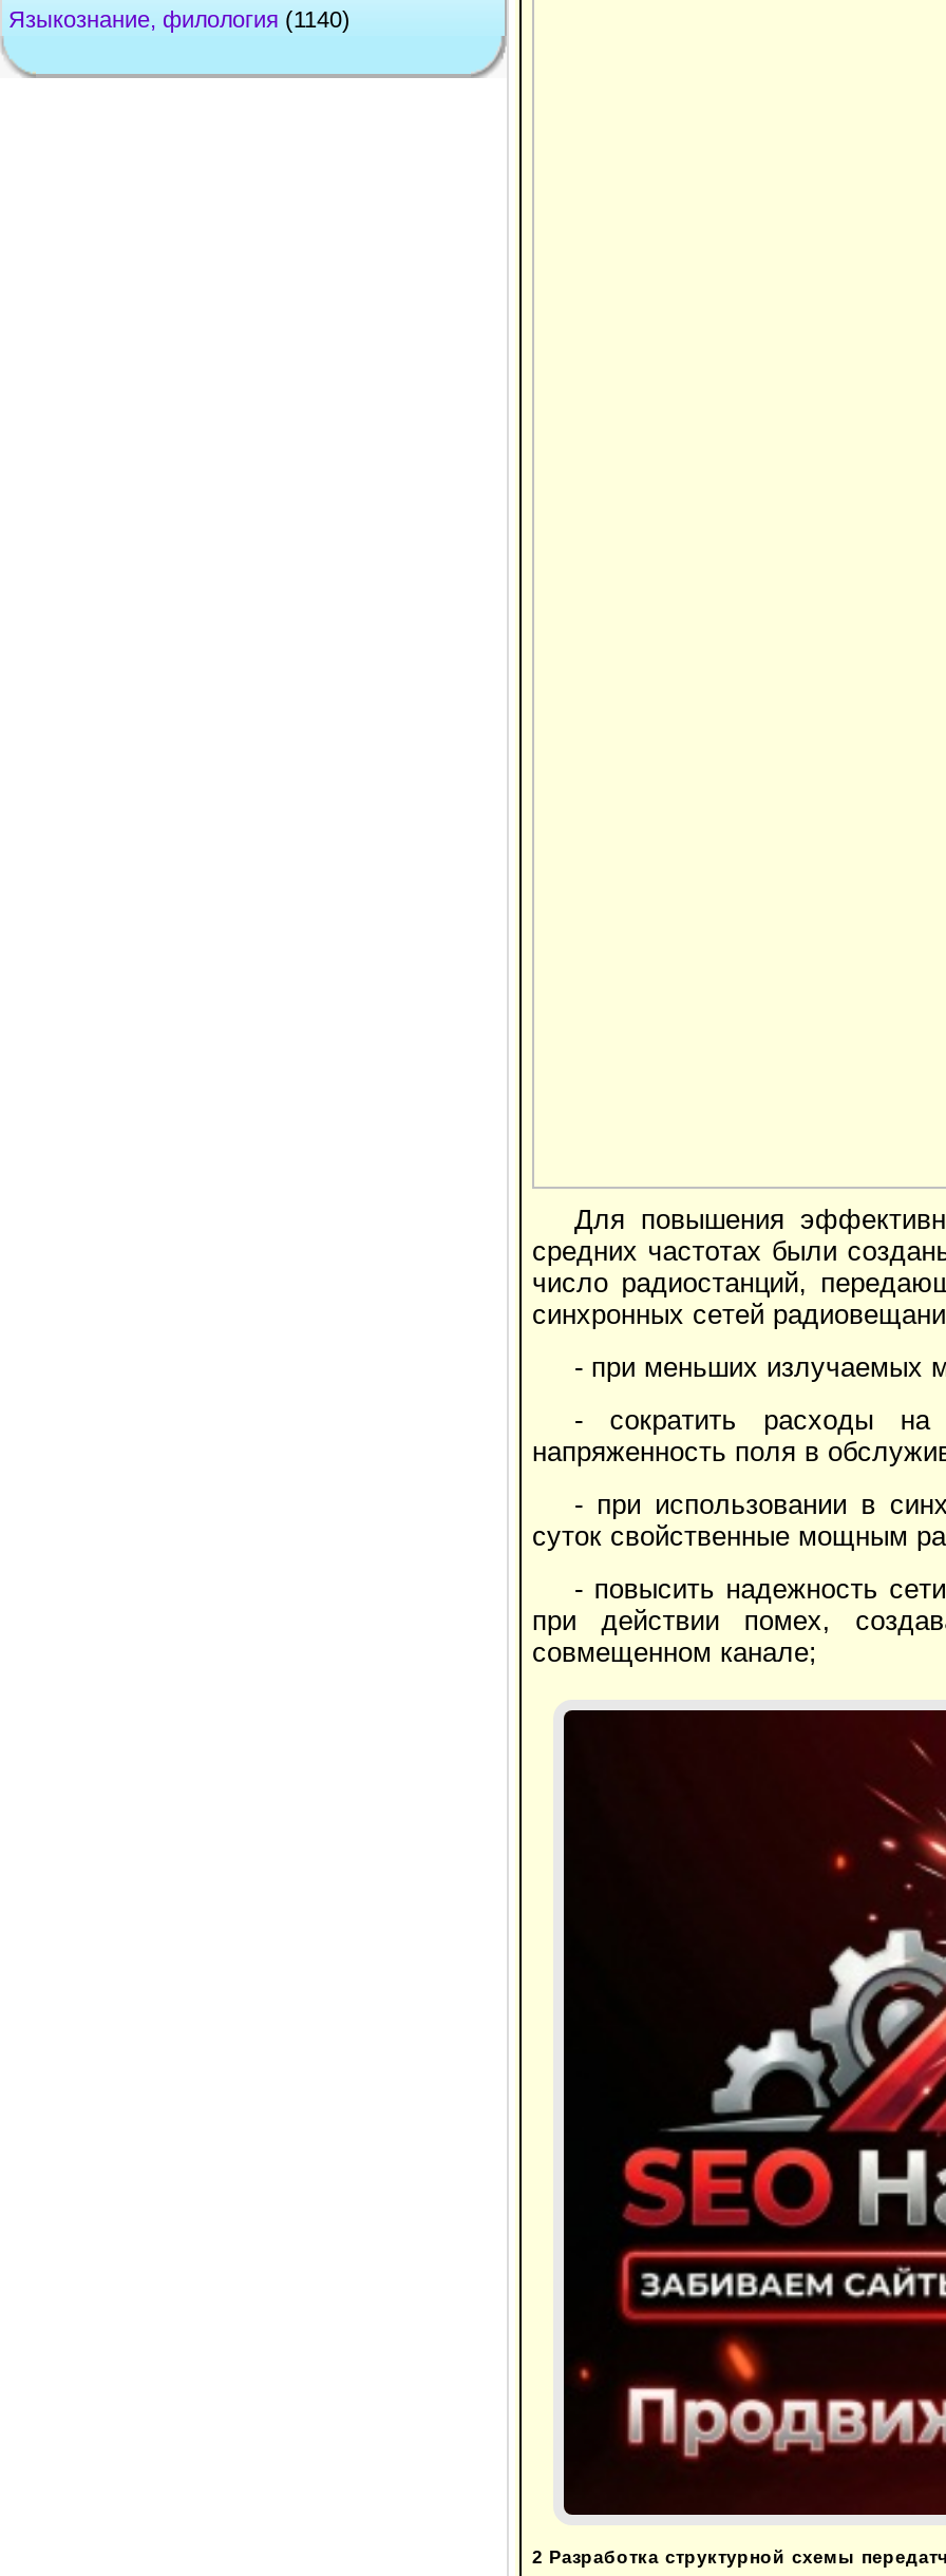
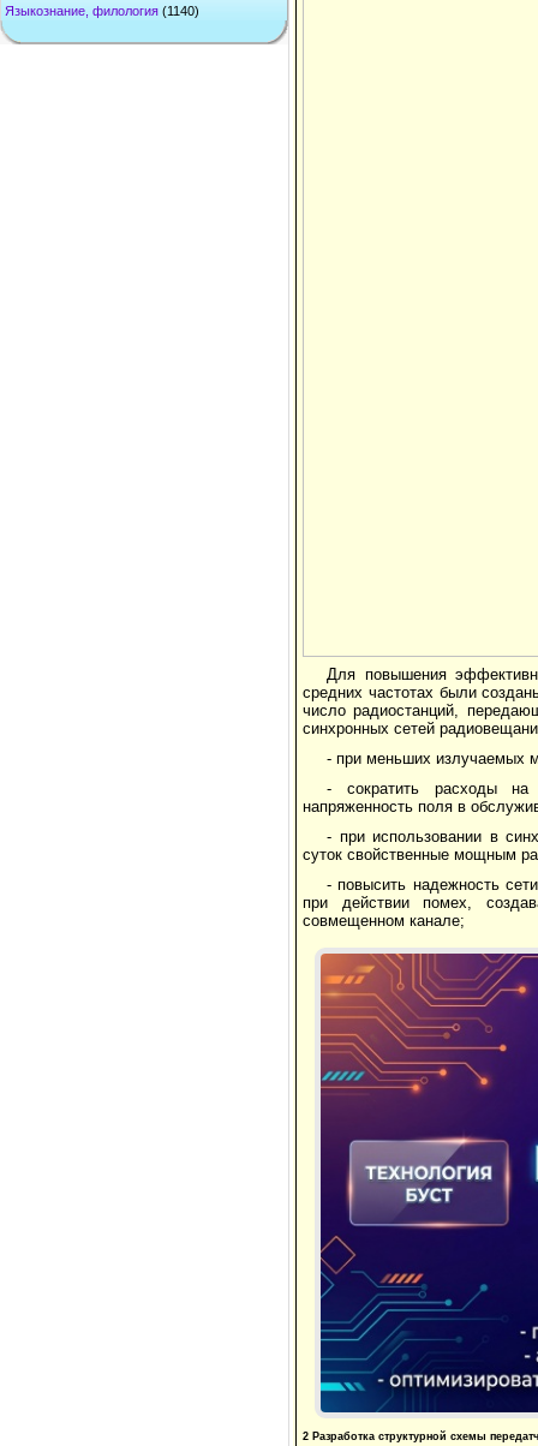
- [image]
+ [image]
